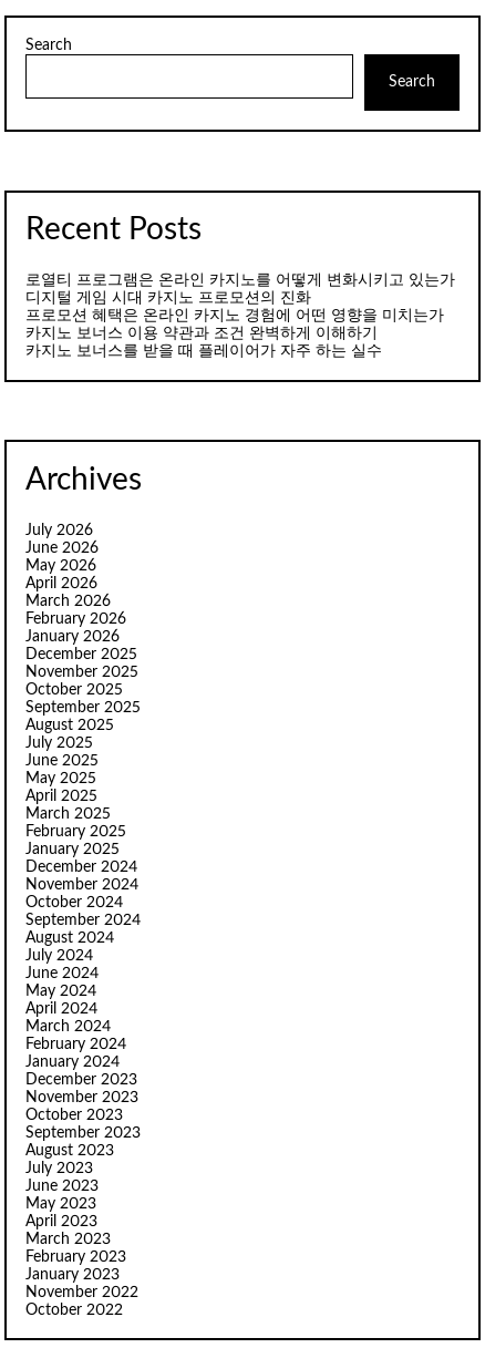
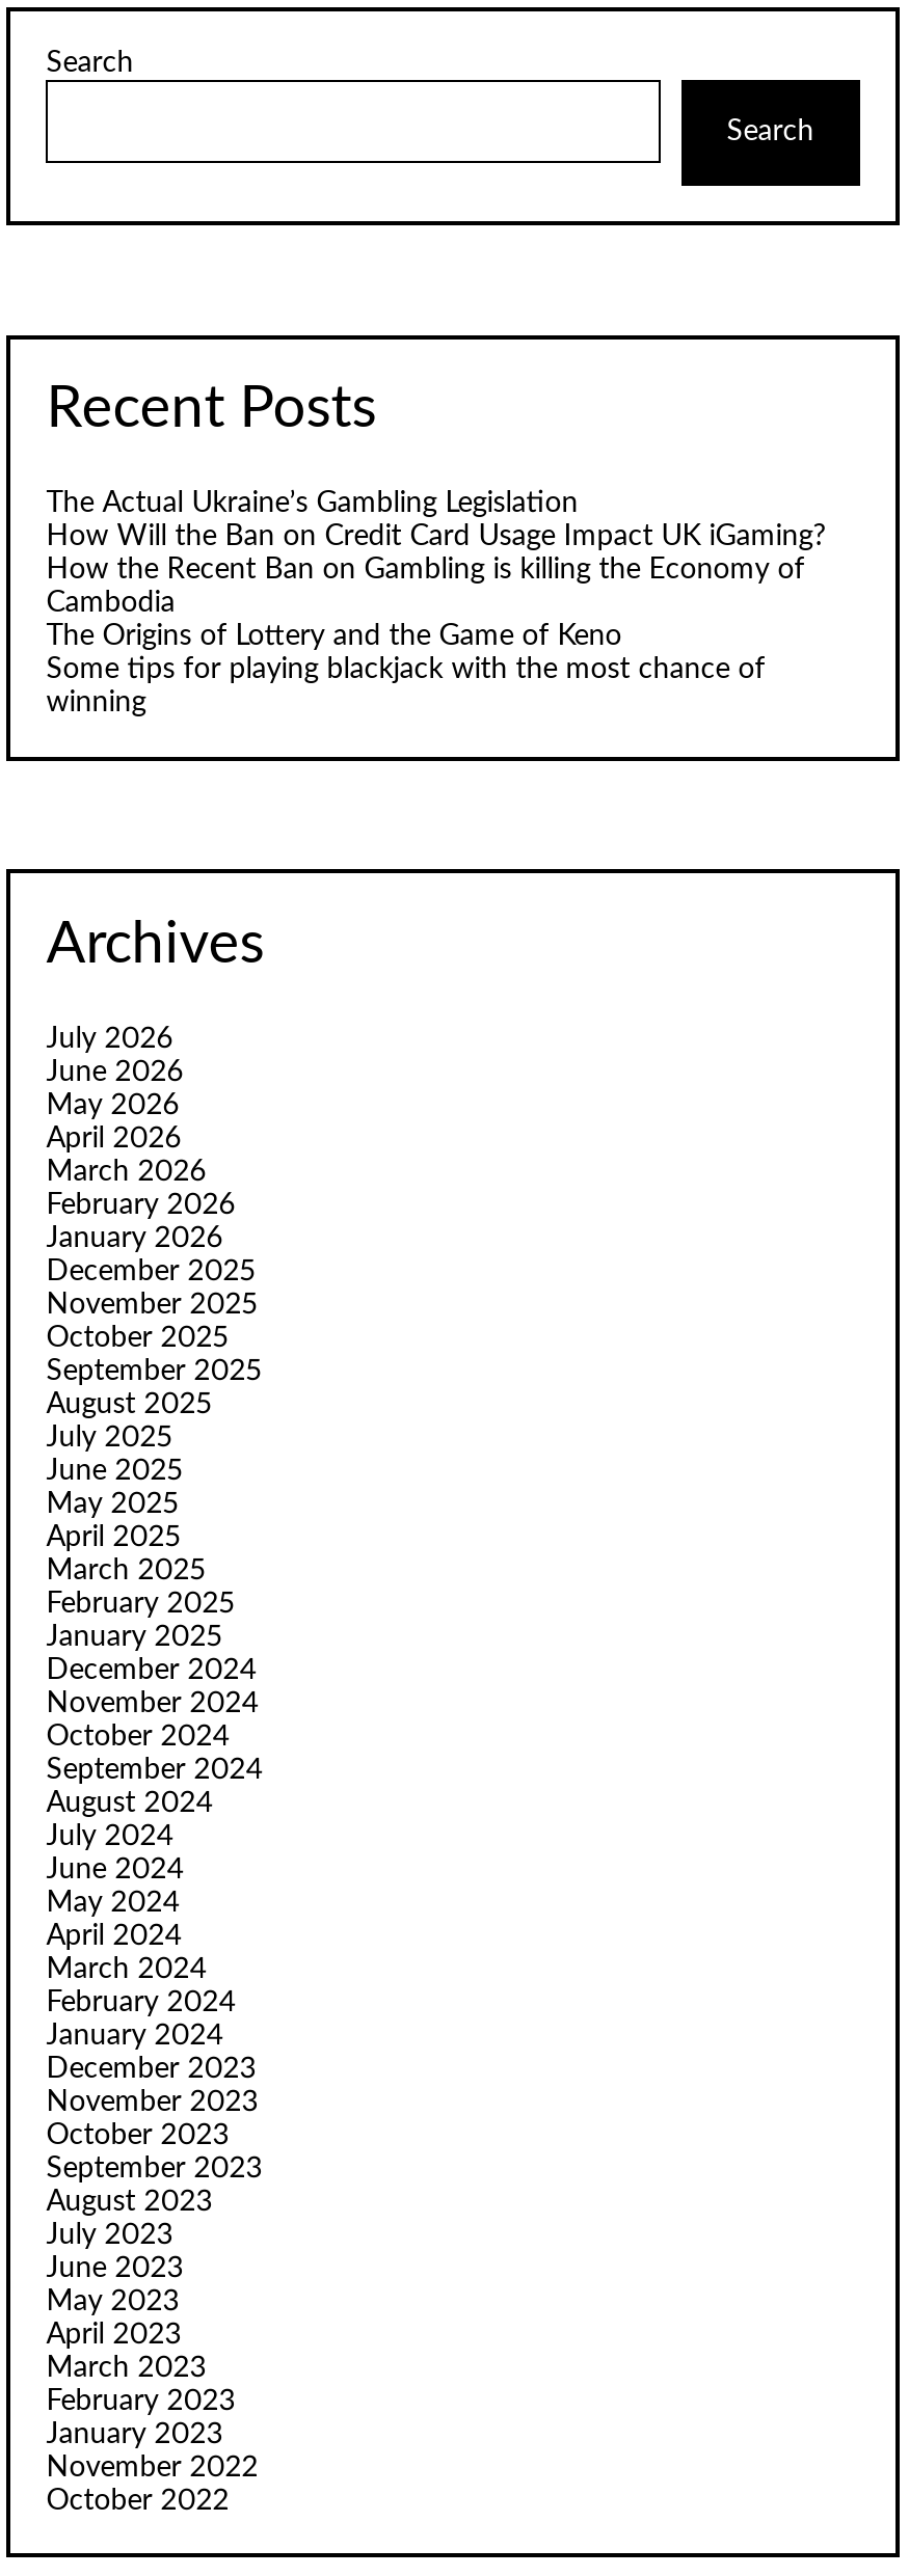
- 로열티 프로그램은 온라인 카지노를 어떻게 변화시키고 있는가
- 디지털 게임 시대 카지노 프로모션의 진화
- 프로모션 혜택은 온라인 카지노 경험에 어떤 영향을 미치는가
- 카지노 보너스 이용 약관과 조건 완벽하게 이해하기
- 카지노 보너스를 받을 때 플레이어가 자주 하는 실수
+ The Actual Ukraine’s Gambling Legislation
+ How Will the Ban on Credit Card Usage Impact UK iGaming?
+ How the Recent Ban on Gambling is killing the Economy of
+ Cambodia
+ The Origins of Lottery and the Game of Keno
+ Some tips for playing blackjack with the most chance of
+ winning
